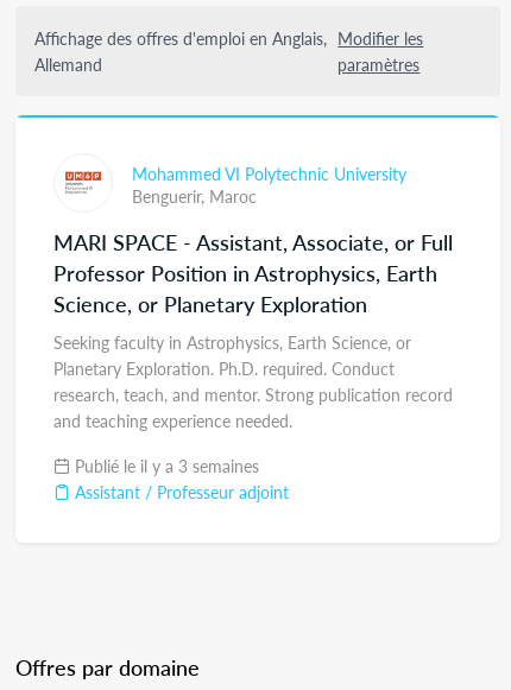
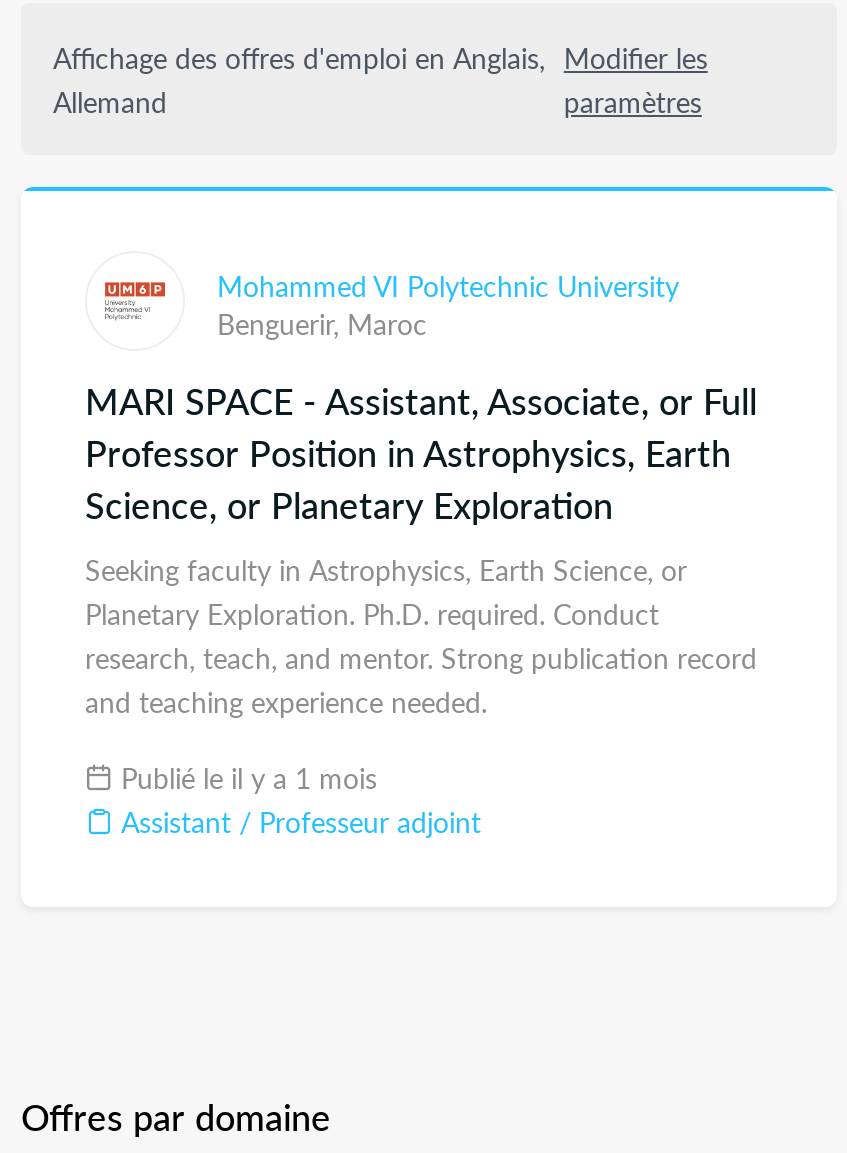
- Publié le il y a 3 semaines
+ Publié le il y a 1 mois
